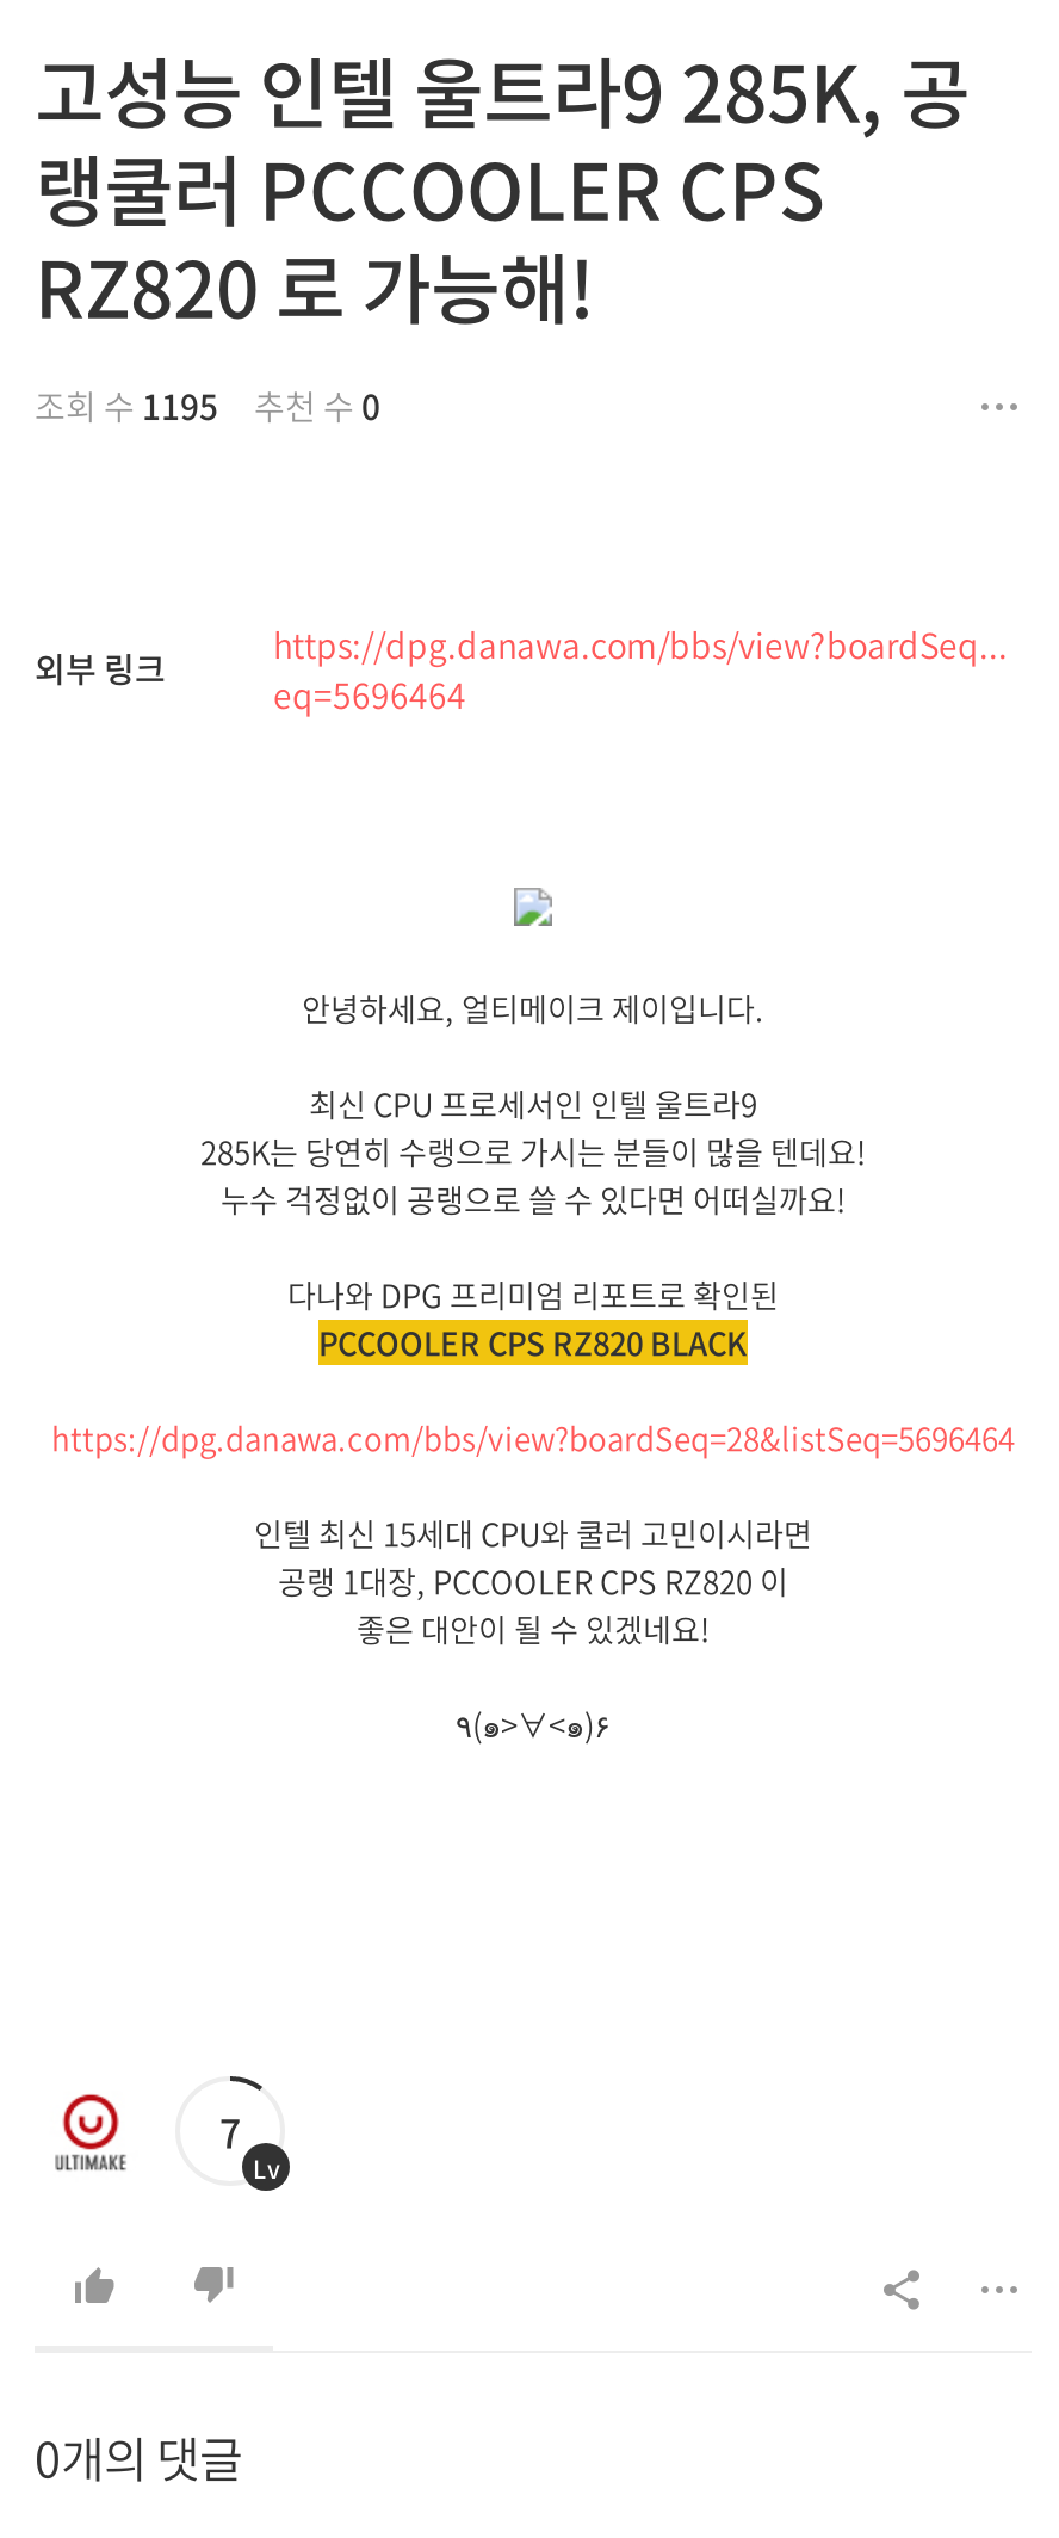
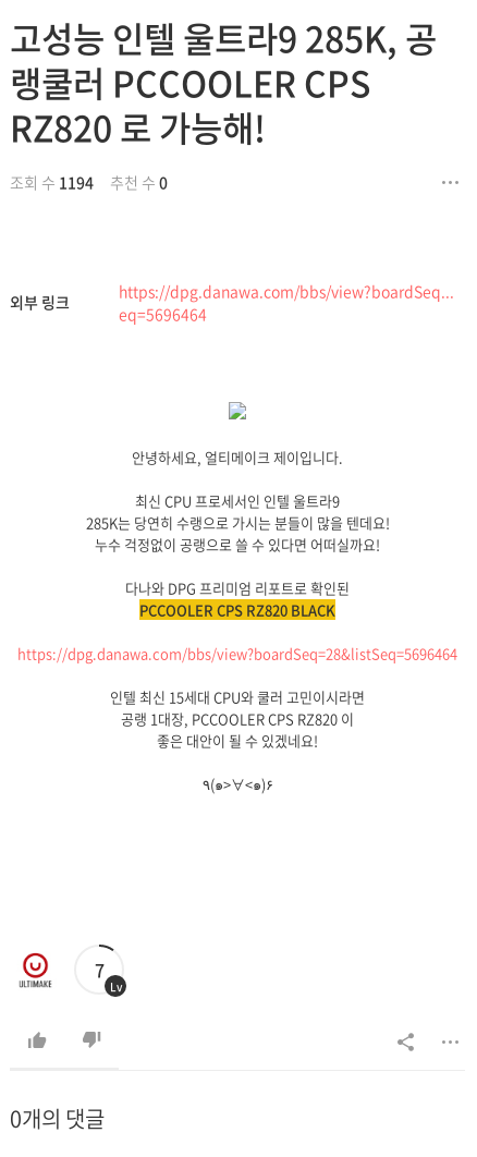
- 조회 수 1195 추천 수 0
+ 조회 수 1194 추천 수 0
